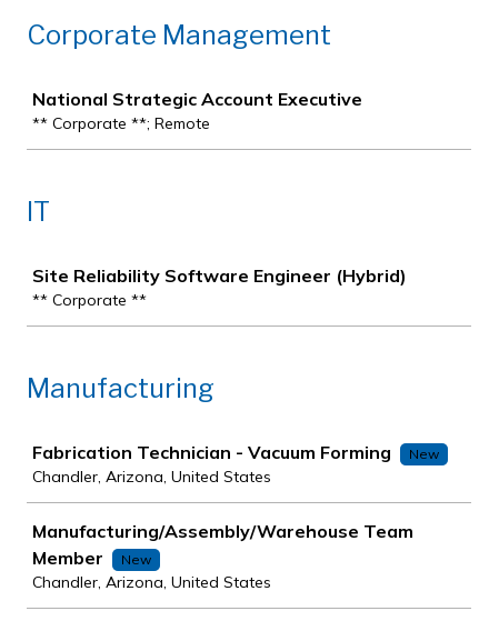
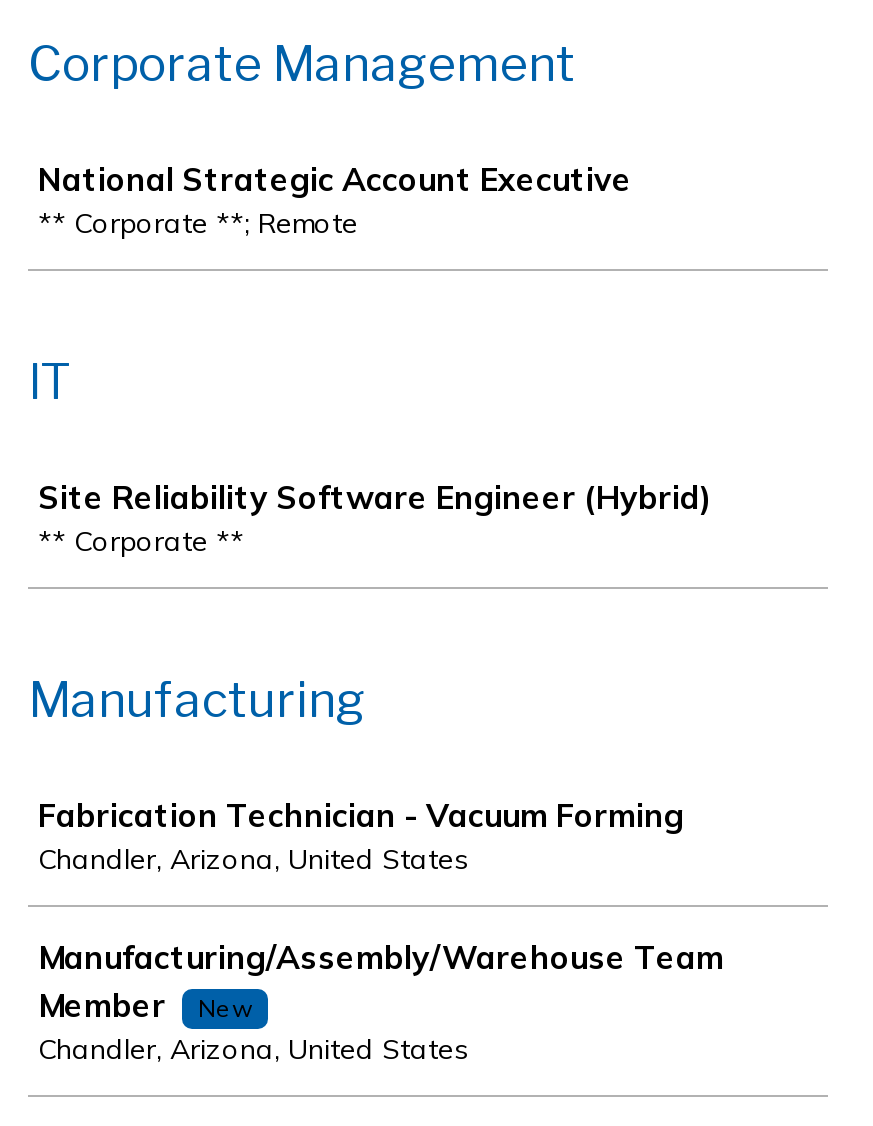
- New
